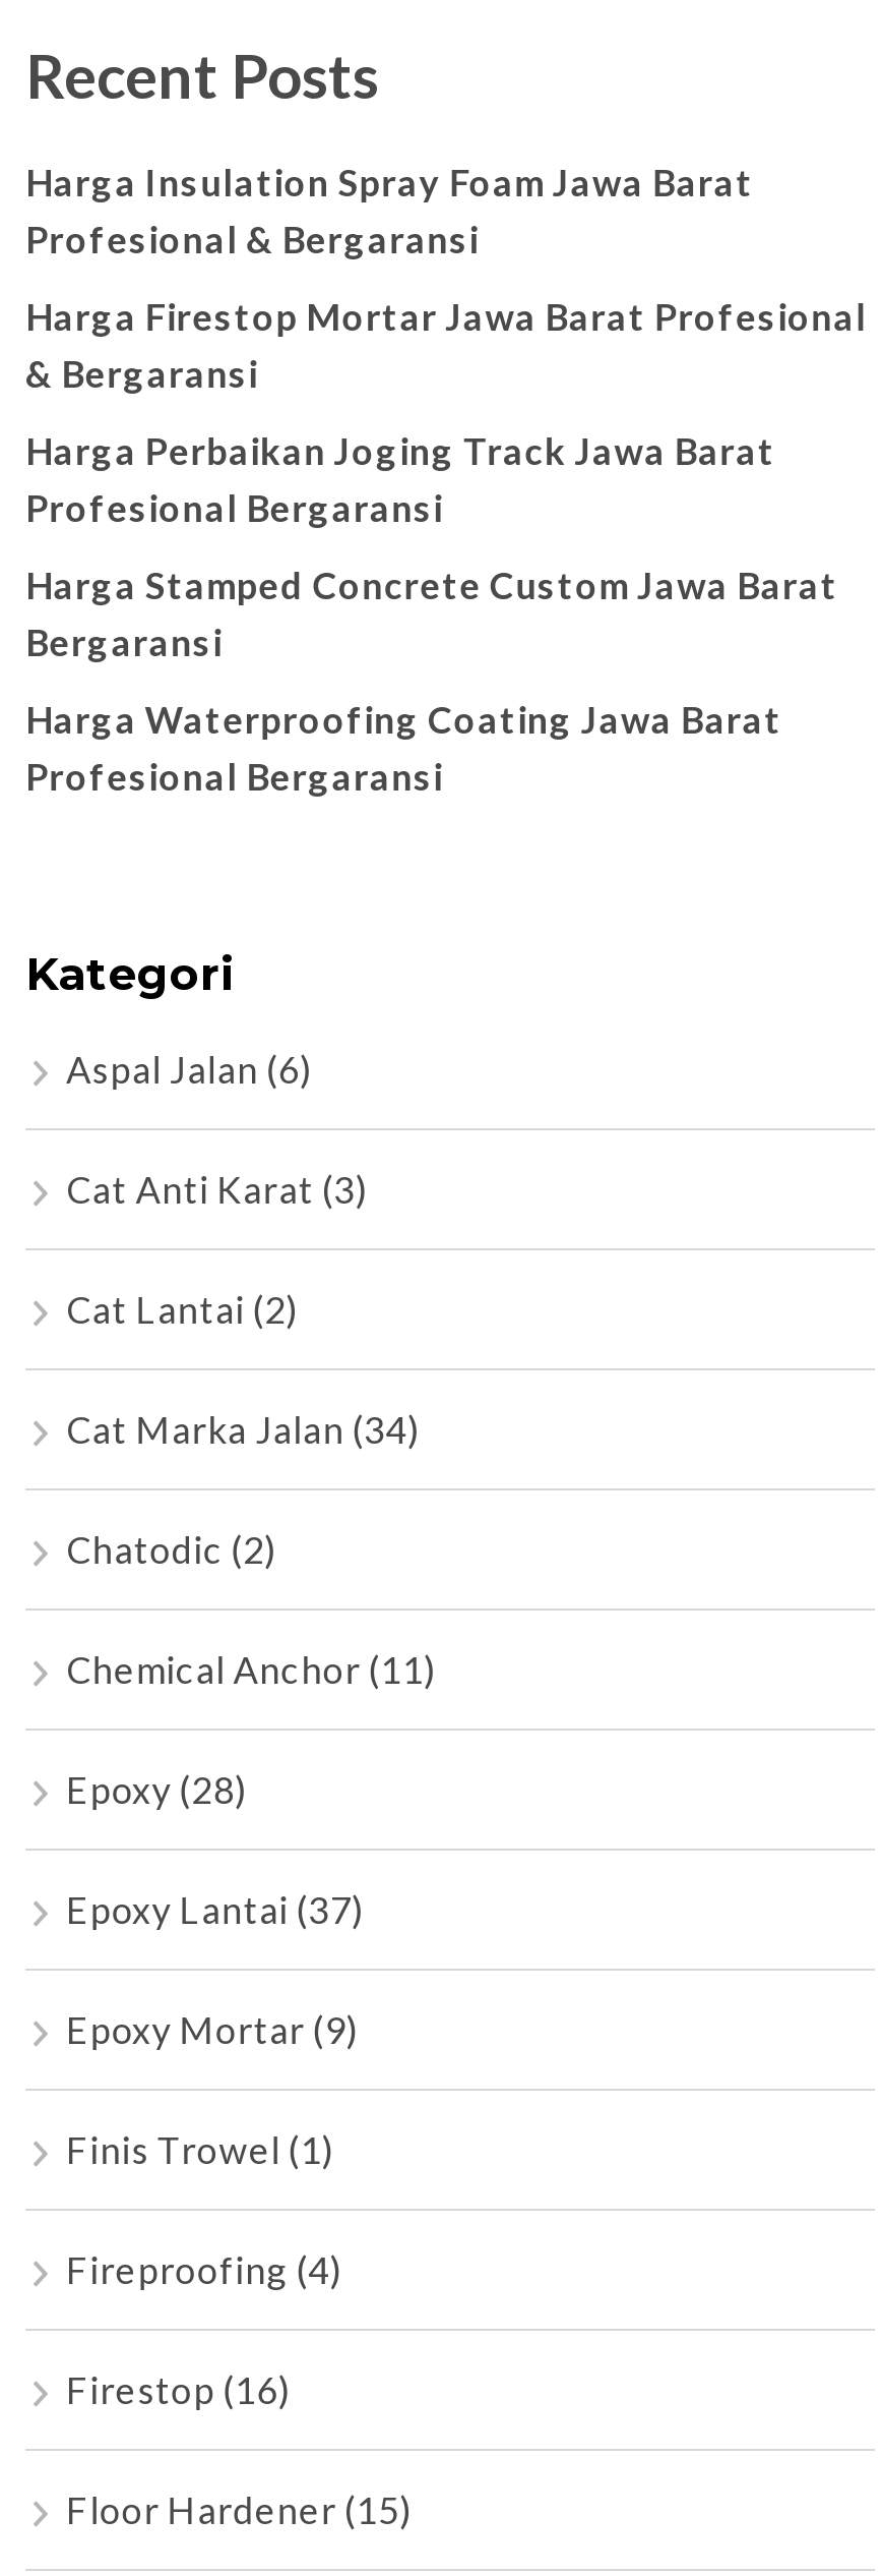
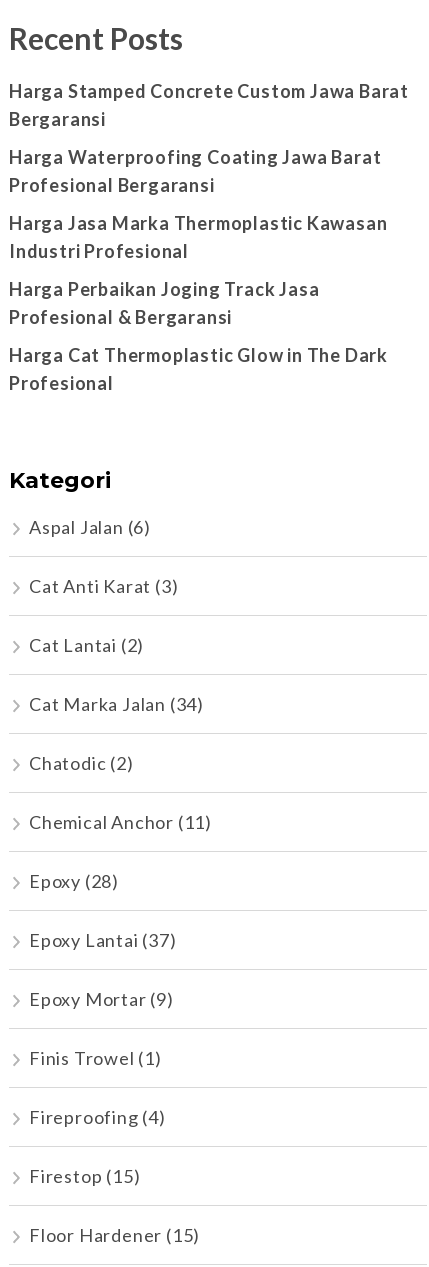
- Harga Insulation Spray Foam Jawa Barat
- Harga Firestop Mortar Jawa Barat Profesional
- & Bergaransi
- Harga Perbaikan Joging Track Jawa Barat
- Profesional Bergaransi

moved down: Profesional & Bergaransi

moved up: Harga Stamped Concrete Custom Jawa Barat | Bergaransi | Harga Waterproofing Coating Jawa Barat | Profesional Bergaransi

+ Harga Jasa Marka Thermoplastic Kawasan
+ Industri Profesional
+ Harga Perbaikan Joging Track Jasa
+ Harga Cat Thermoplastic Glow in The Dark
+ Profesional

- Firestop (16)
+ Firestop (15)
